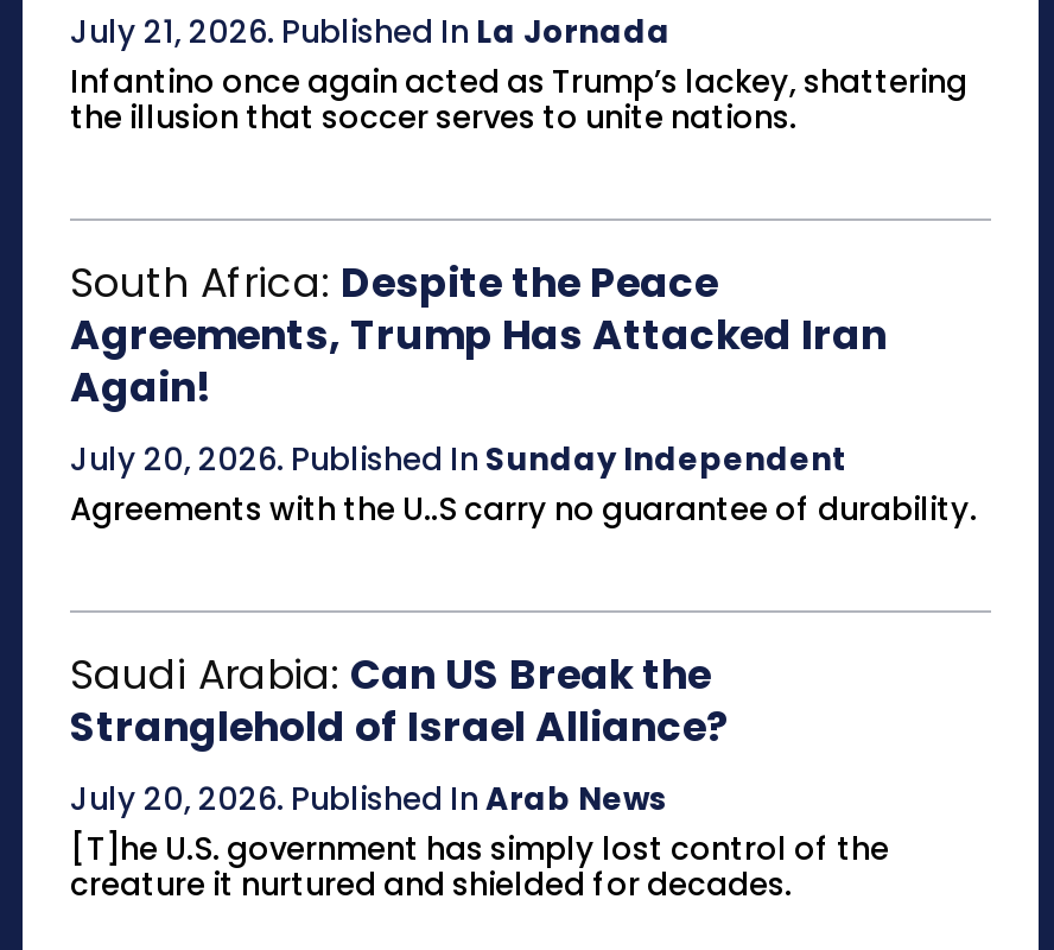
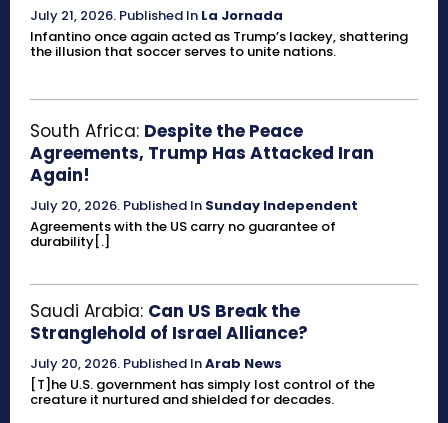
- Agreements with the U..S carry no guarantee of durability.
+ Agreements with the US carry no guarantee of
+ durability[.]
